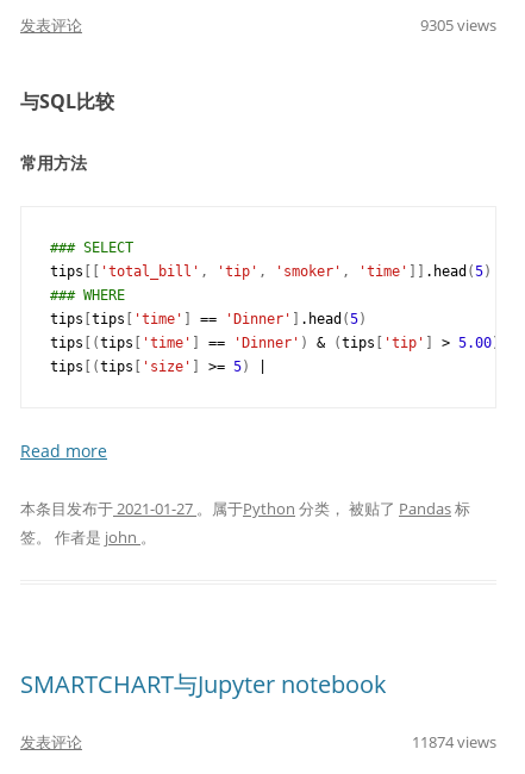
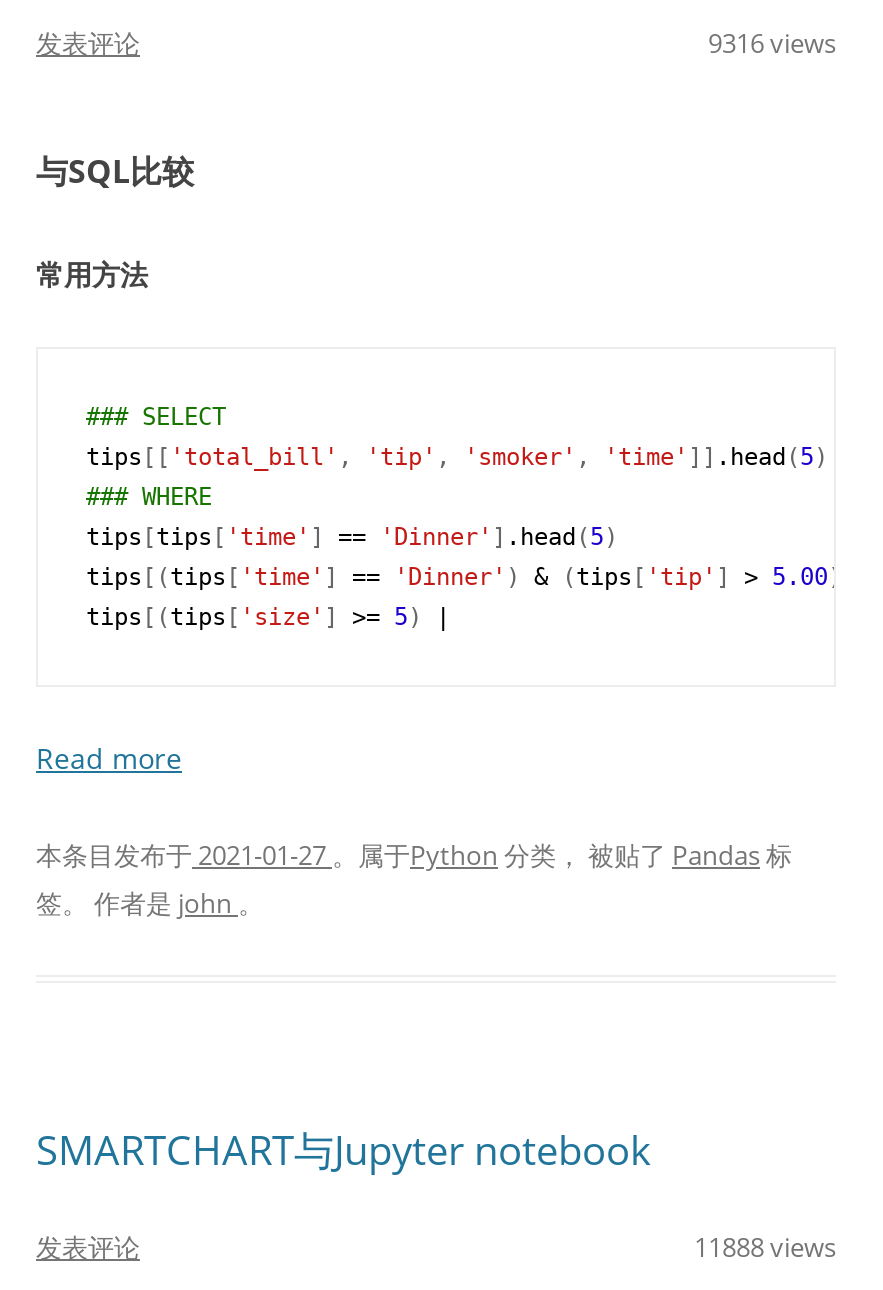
- 9305 views
+ 9316 views

- 11874 views
+ 11888 views
